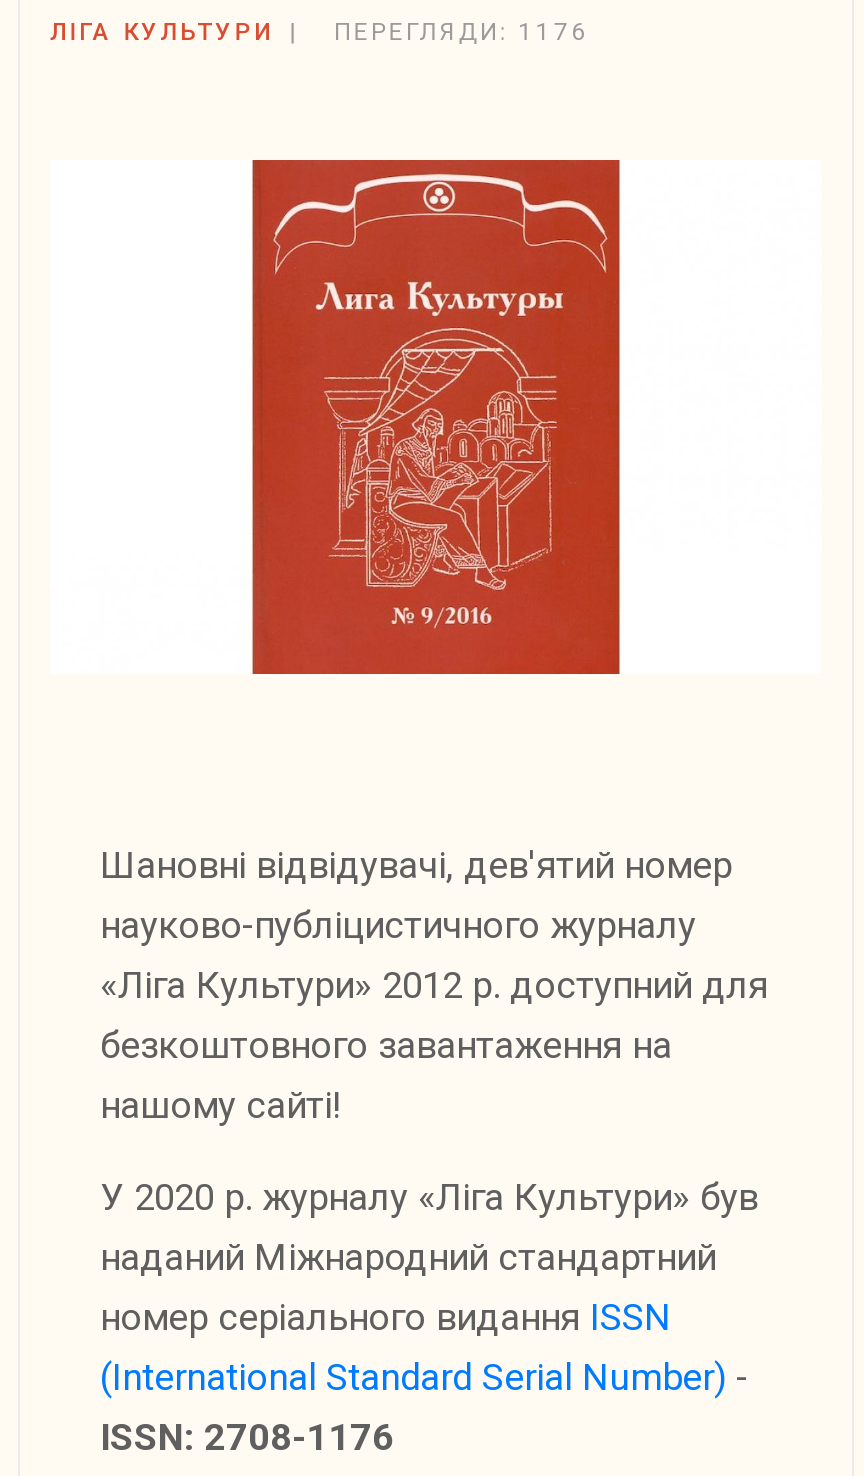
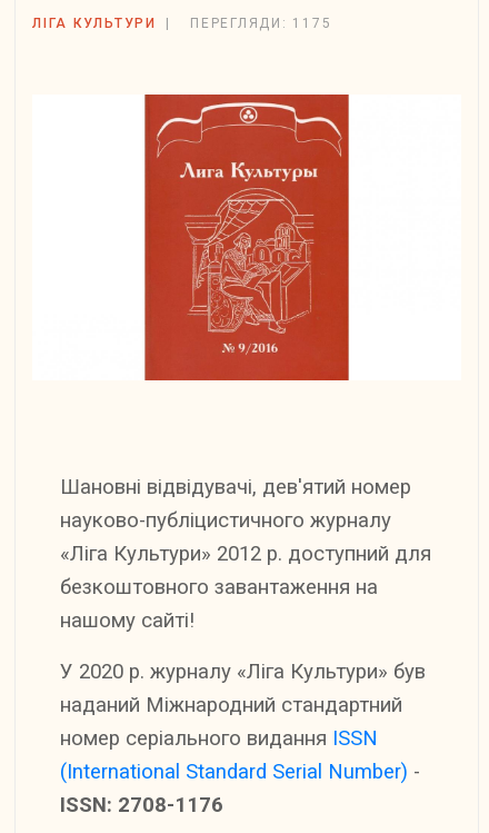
- ПЕРЕГЛЯДИ: 1176
+ ПЕРЕГЛЯДИ: 1175
